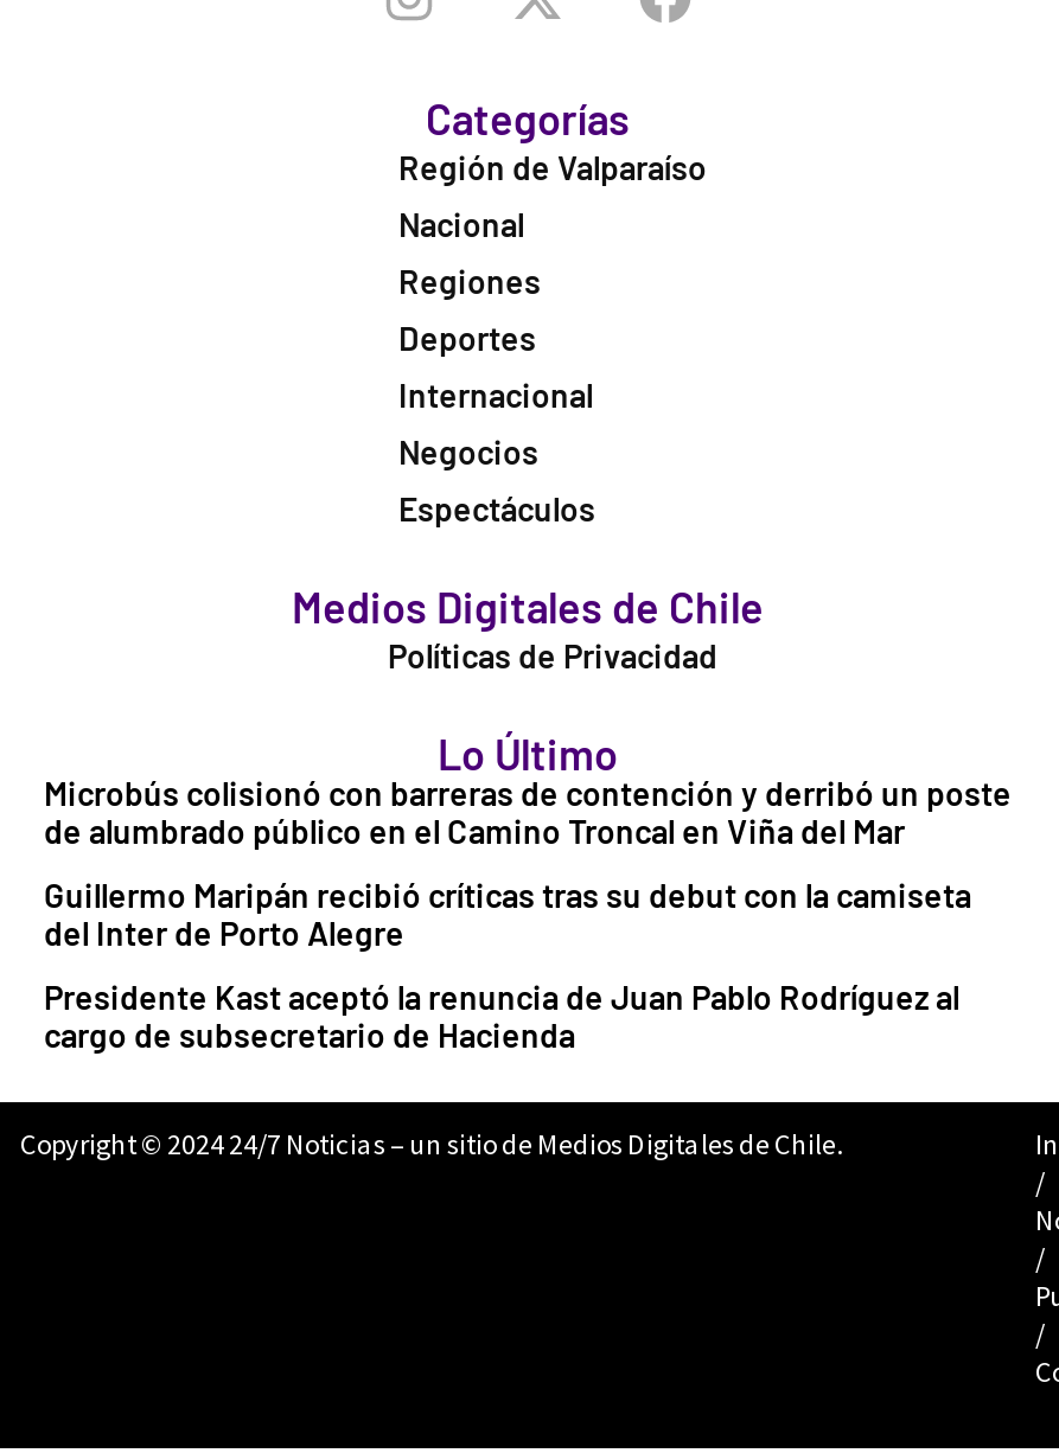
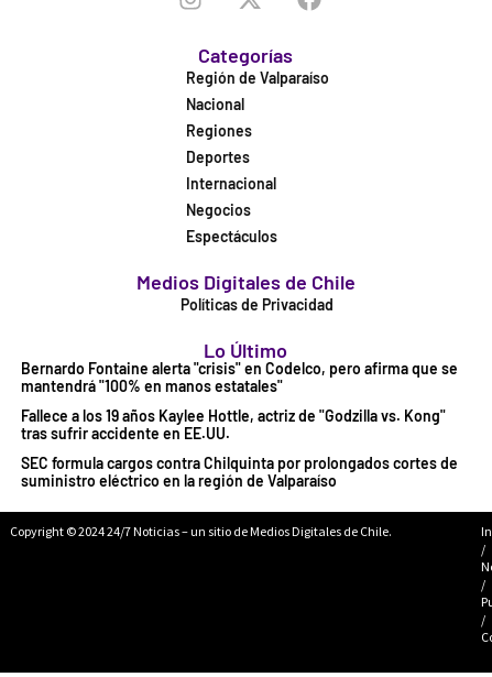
- Microbús colisionó con barreras de contención y derribó un poste
- de alumbrado público en el Camino Troncal en Viña del Mar
+ Bernardo Fontaine alerta "crisis" en Codelco, pero afirma que se
+ mantendrá "100% en manos estatales"

- Guillermo Maripán recibió críticas tras su debut con la camiseta
- del Inter de Porto Alegre
+ Fallece a los 19 años Kaylee Hottle, actriz de "Godzilla vs. Kong"
+ tras sufrir accidente en EE.UU.

- Presidente Kast aceptó la renuncia de Juan Pablo Rodríguez al
- cargo de subsecretario de Hacienda
+ SEC formula cargos contra Chilquinta por prolongados cortes de
+ suministro eléctrico en la región de Valparaíso
